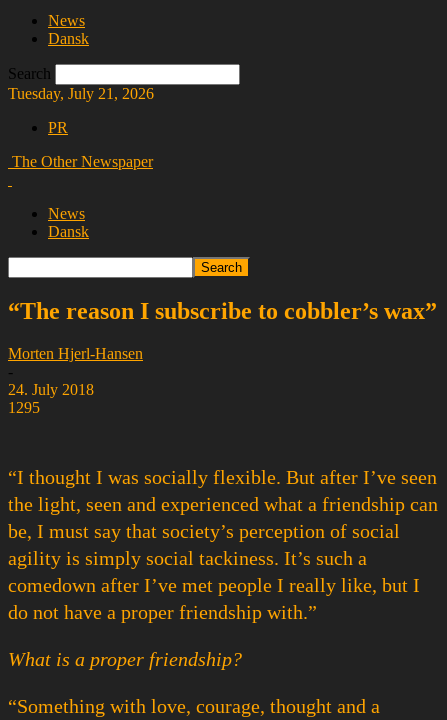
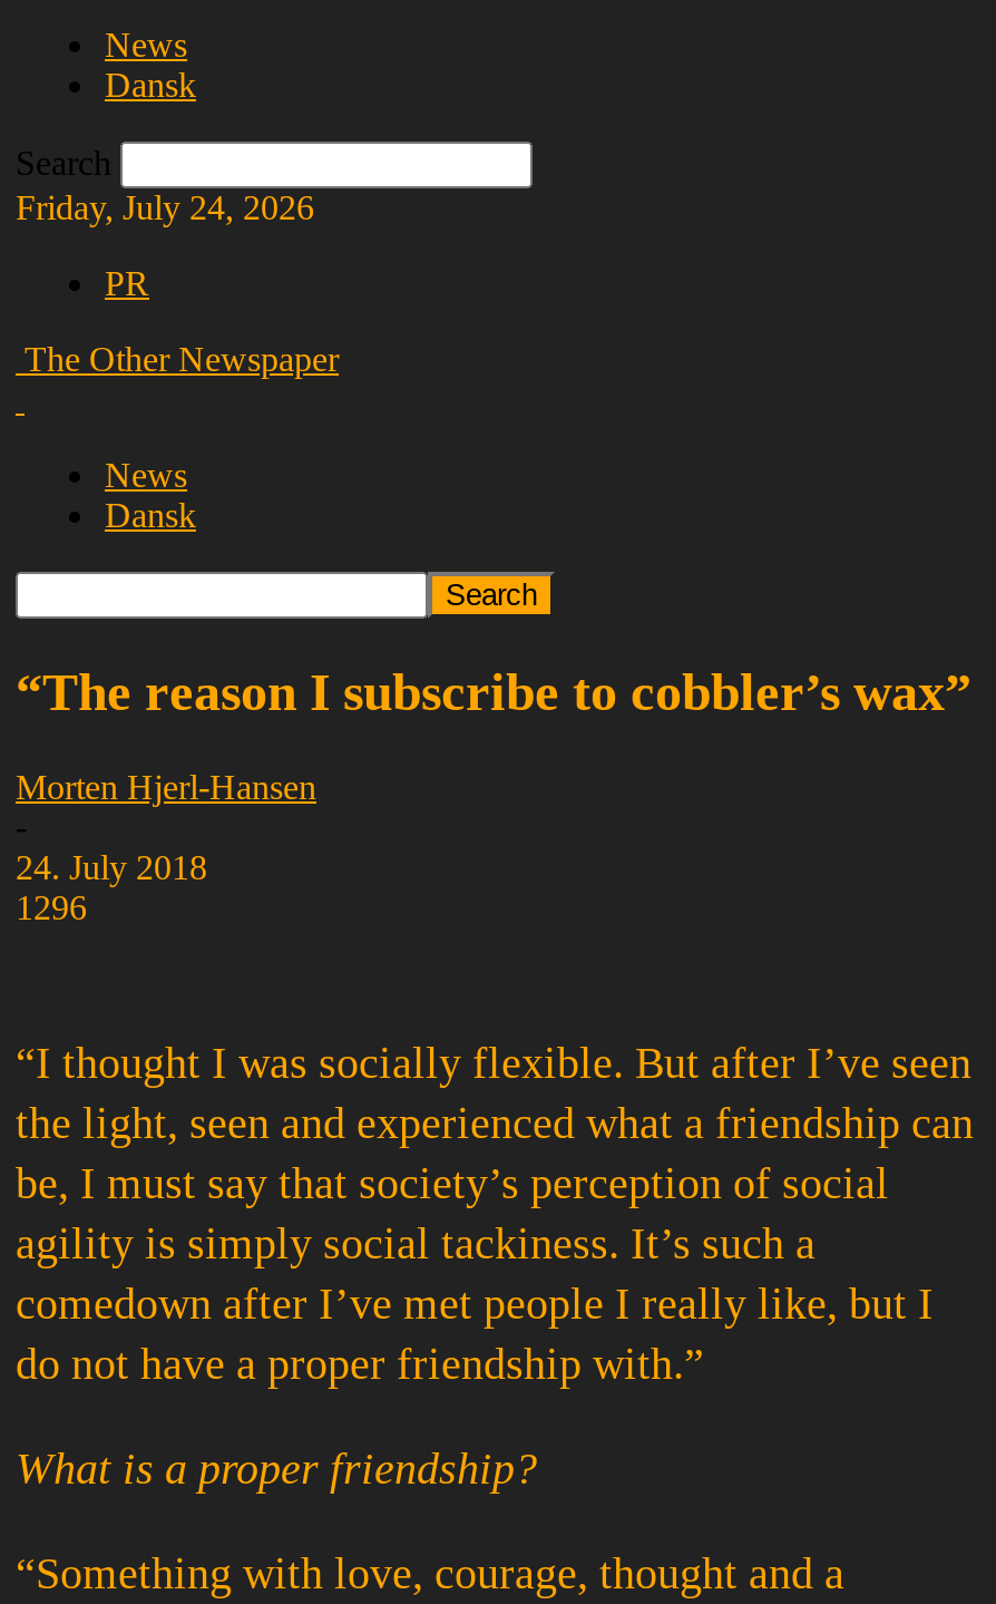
- Tuesday, July 21, 2026
+ Friday, July 24, 2026

- 1295
+ 1296
